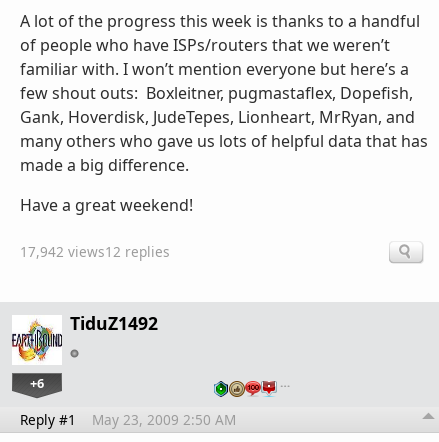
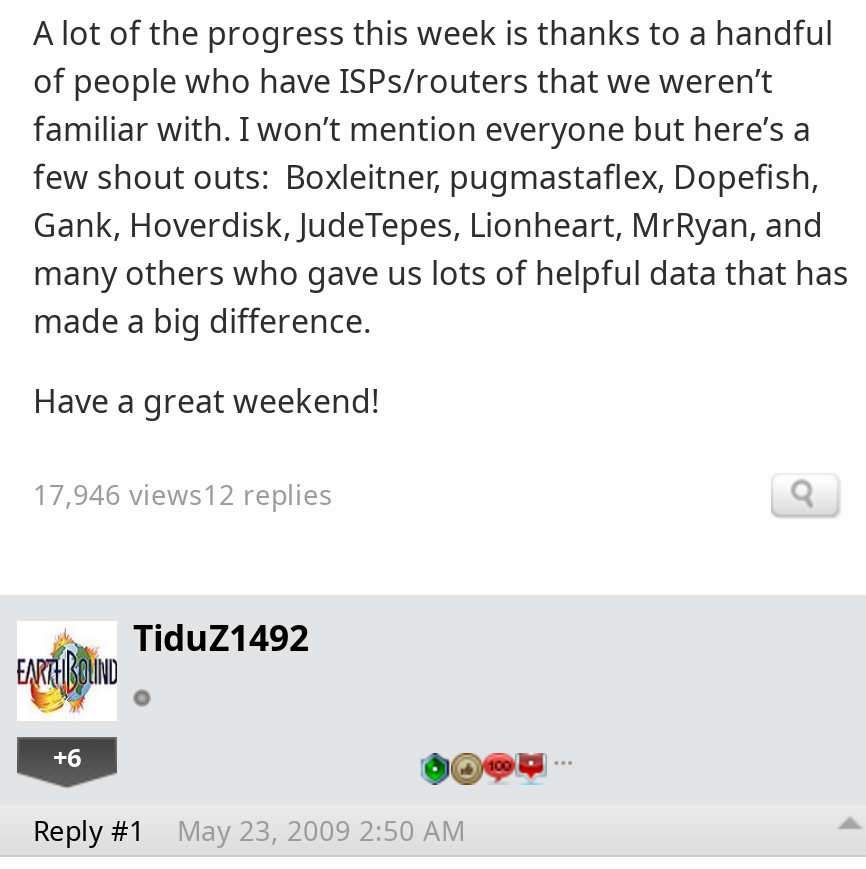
- 17,942 views12 replies
+ 17,946 views12 replies
